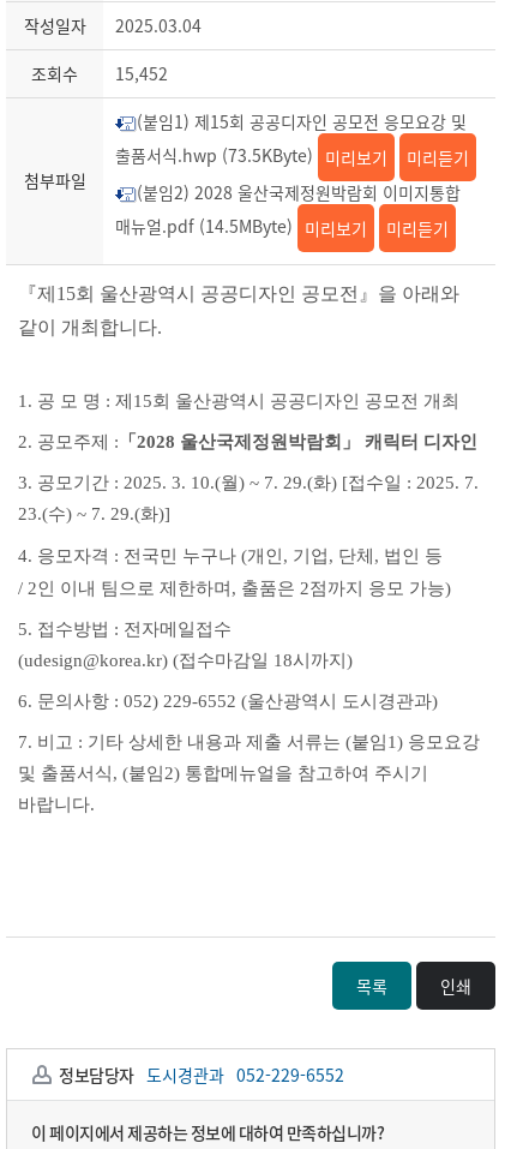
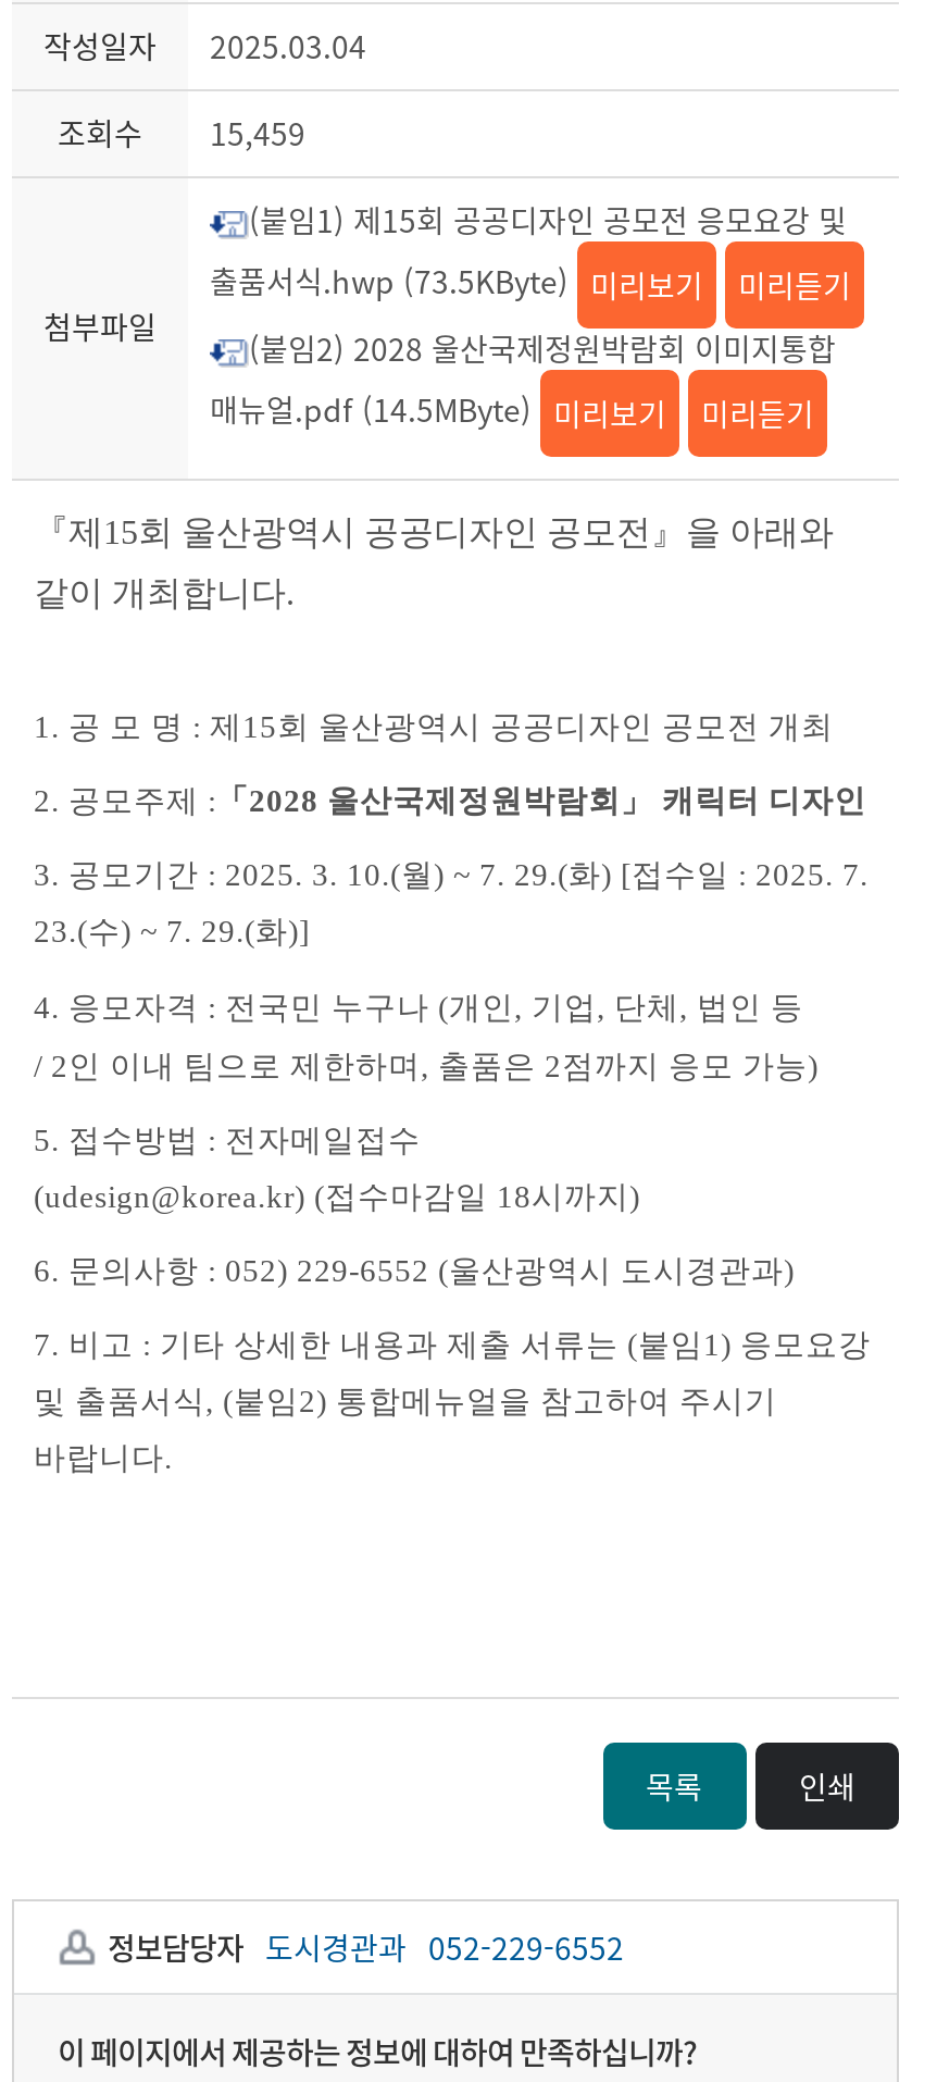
- 조회수 15,452
+ 조회수 15,459
